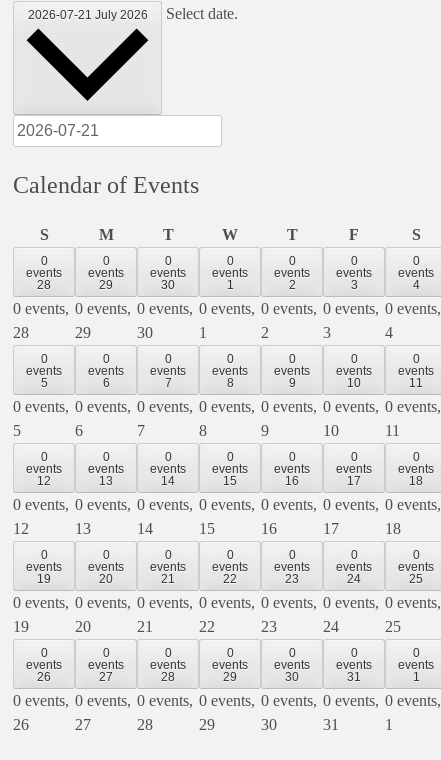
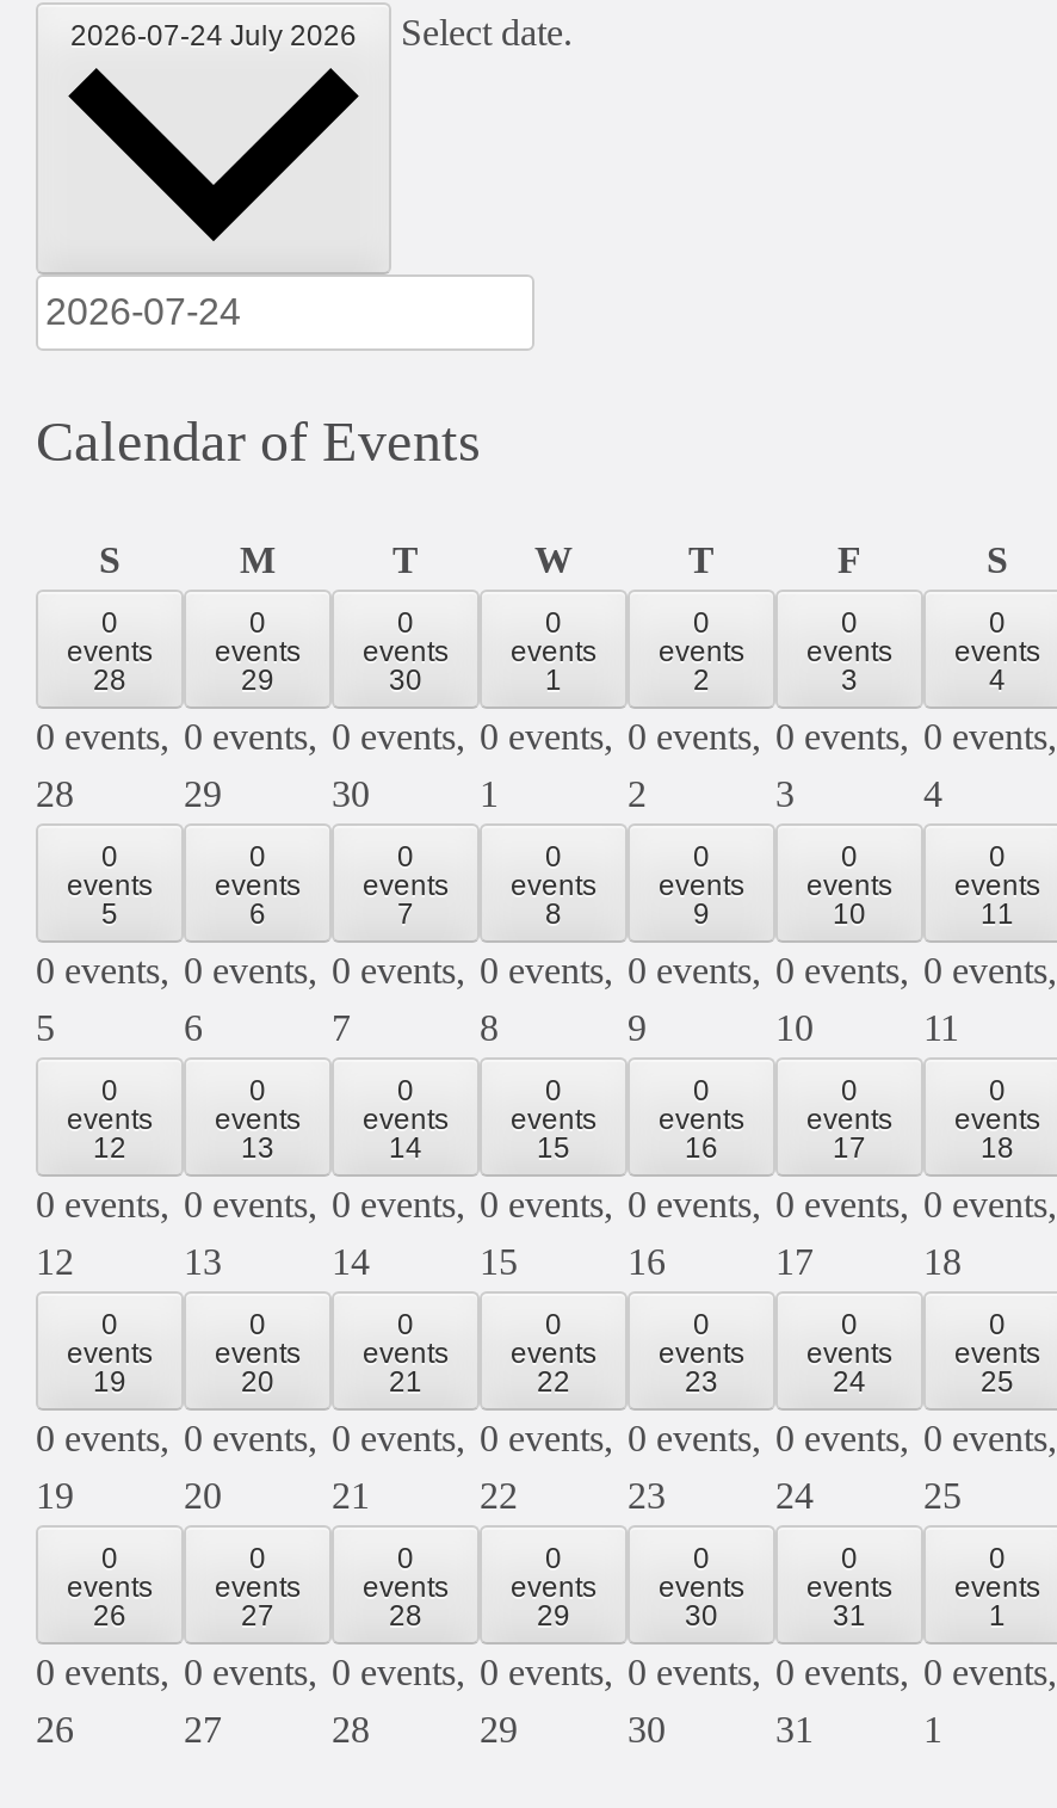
- 2026-07-21 July 2026 Select date.
+ 2026-07-24 July 2026 Select date.
